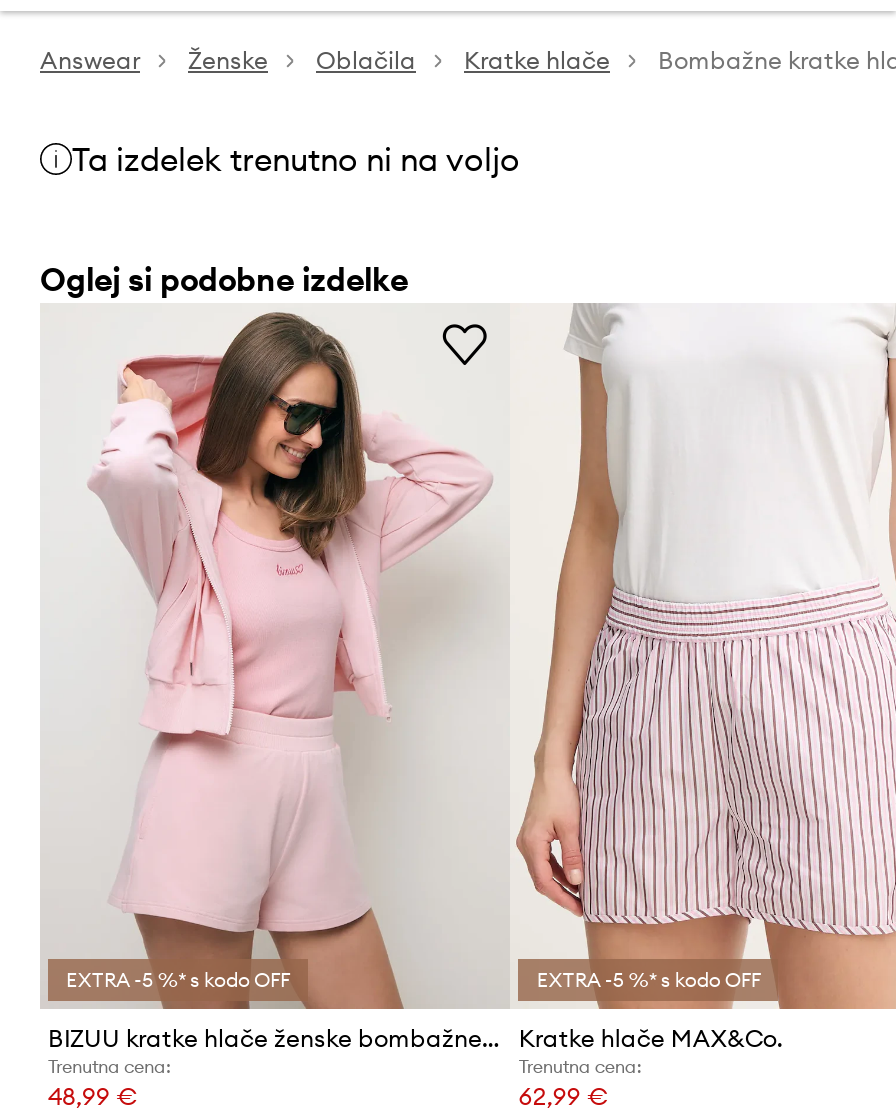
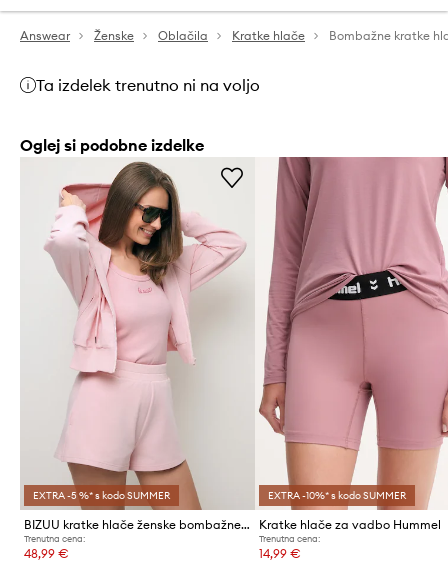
- [image]
- EXTRA -5 %* s kodo OFF
+ [image]
+ EXTRA -10%* s kodo SUMMER

- EXTRA -5 %* s kodo OFF
+ EXTRA -5 %* s kodo SUMMER

- Kratke hlače MAX&Co.
+ Kratke hlače za vadbo Hummel

- 62,99 €
+ 14,99 €
